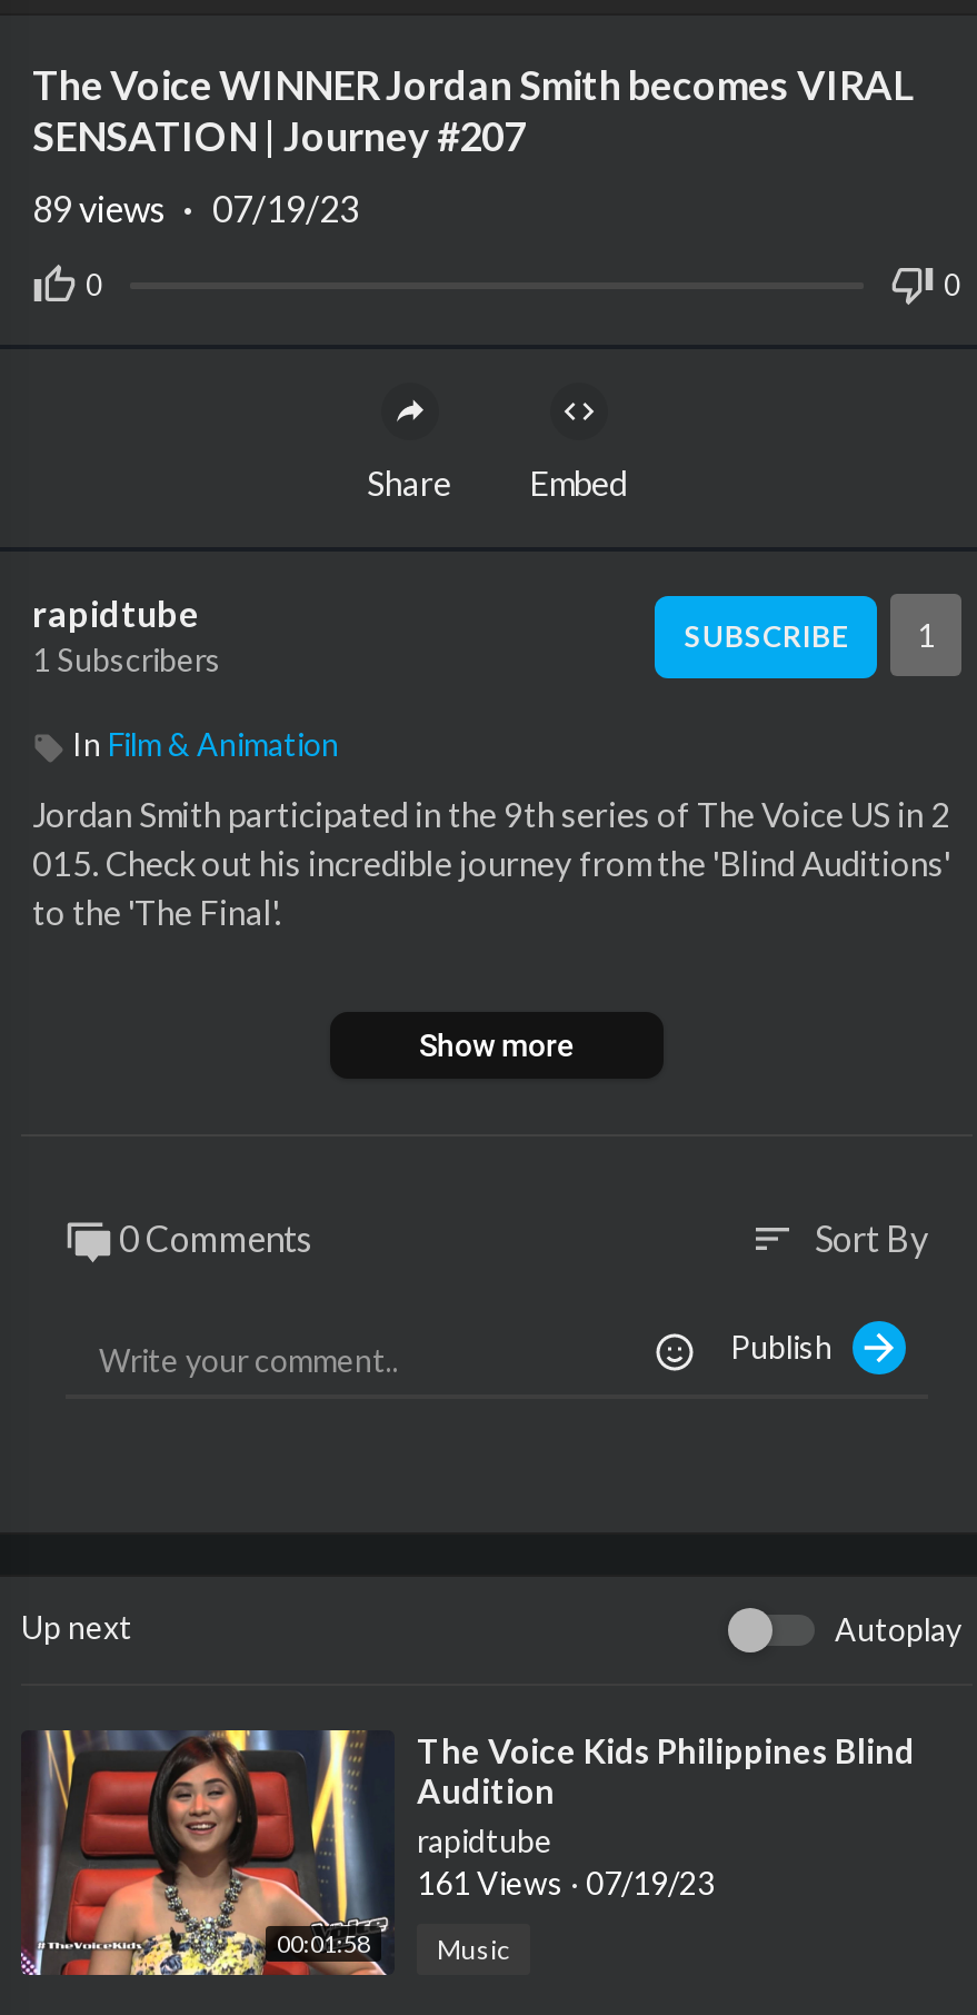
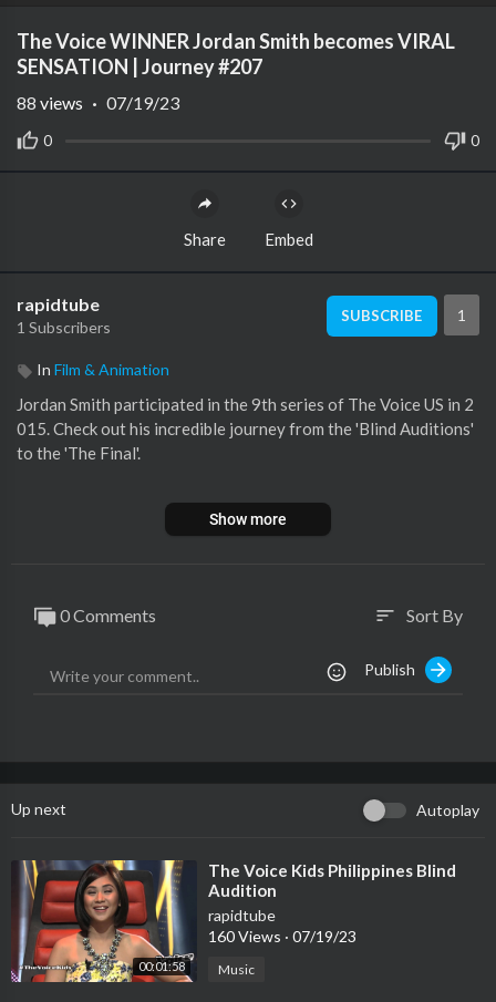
- 89 views · 07/19/23
+ 88 views · 07/19/23

- 161 Views · 07/19/23
+ 160 Views · 07/19/23
